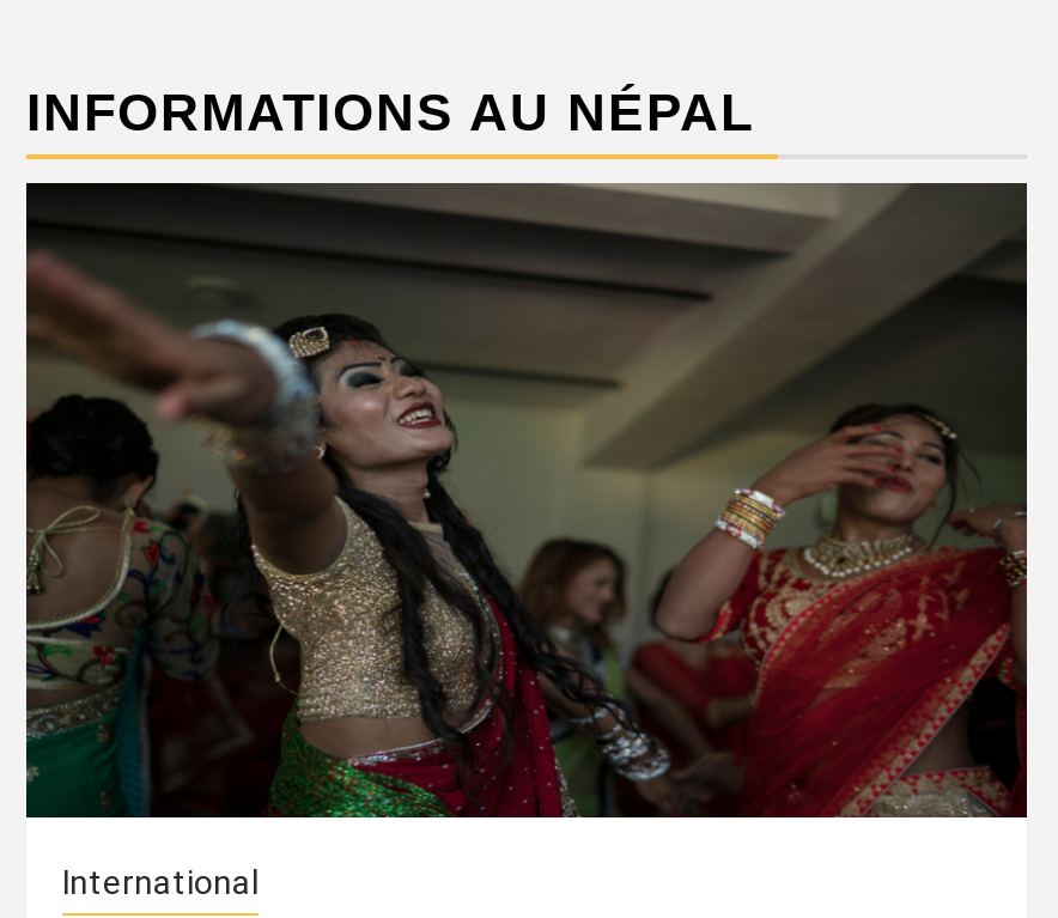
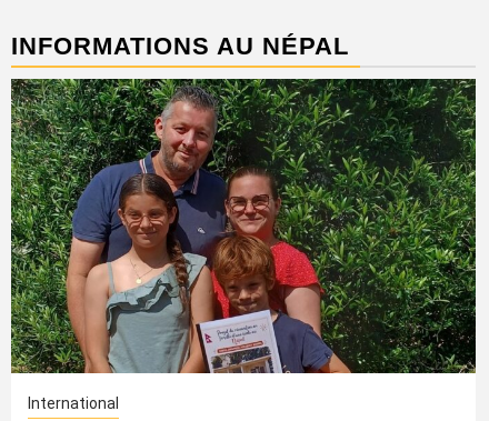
- [image]
+ [image]
